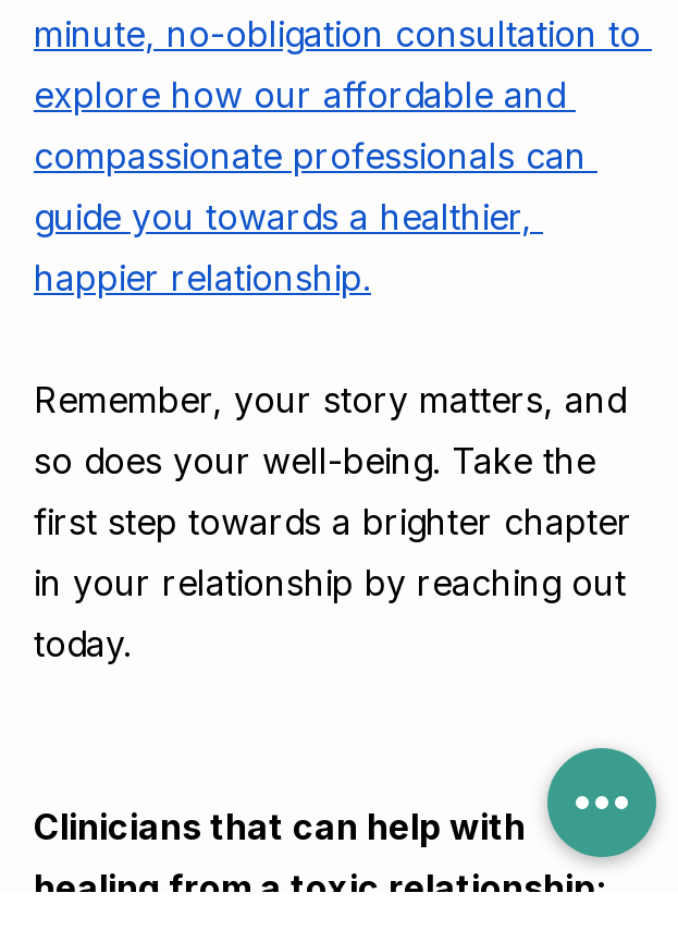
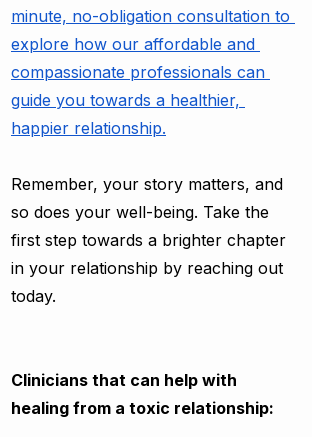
- [image]
